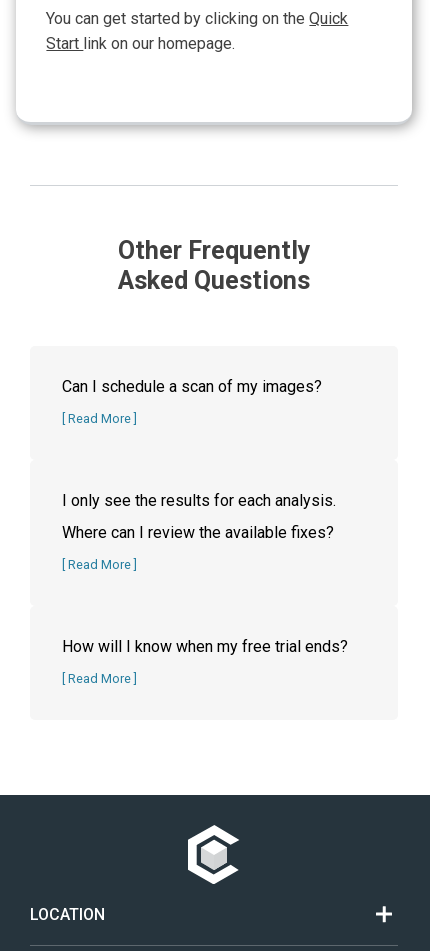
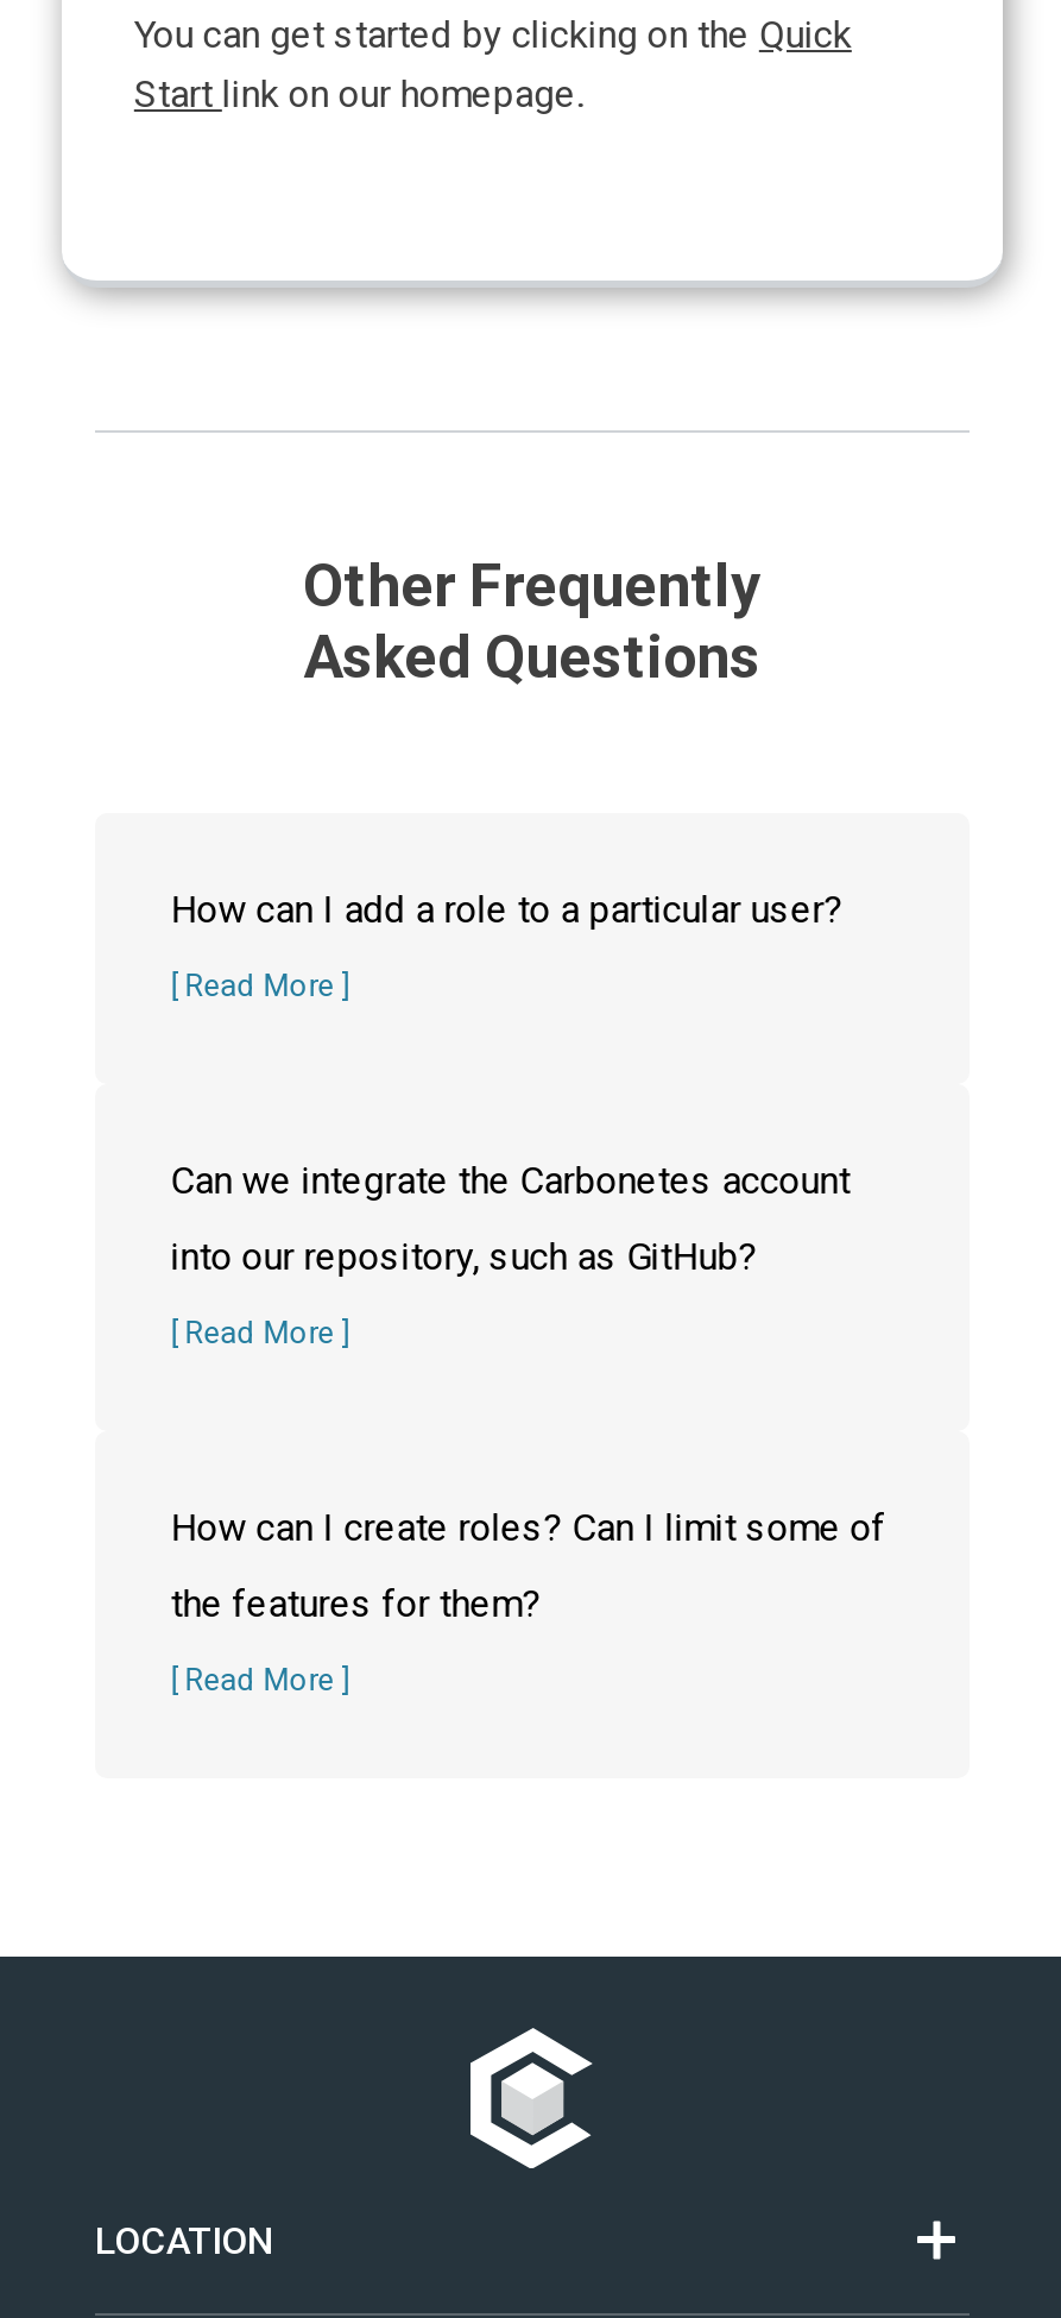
- Can I schedule a scan of my images?
+ How can I add a role to a particular user?

- I only see the results for each analysis.
+ Can we integrate the Carbonetes account

- Where can I review the available fixes?
+ into our repository, such as GitHub?

- How will I know when my free trial ends?
+ How can I create roles? Can I limit some of
+ the features for them?
